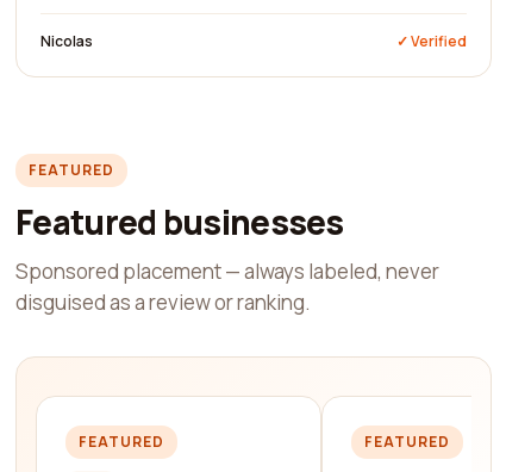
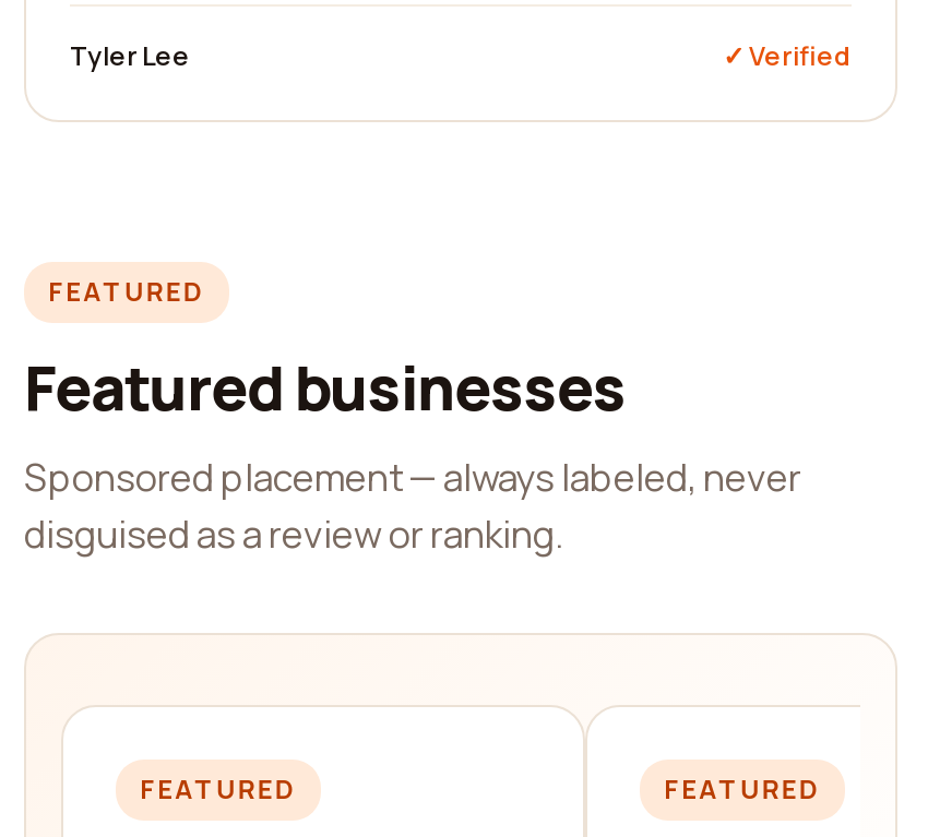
- Nicolas
+ Tyler Lee
